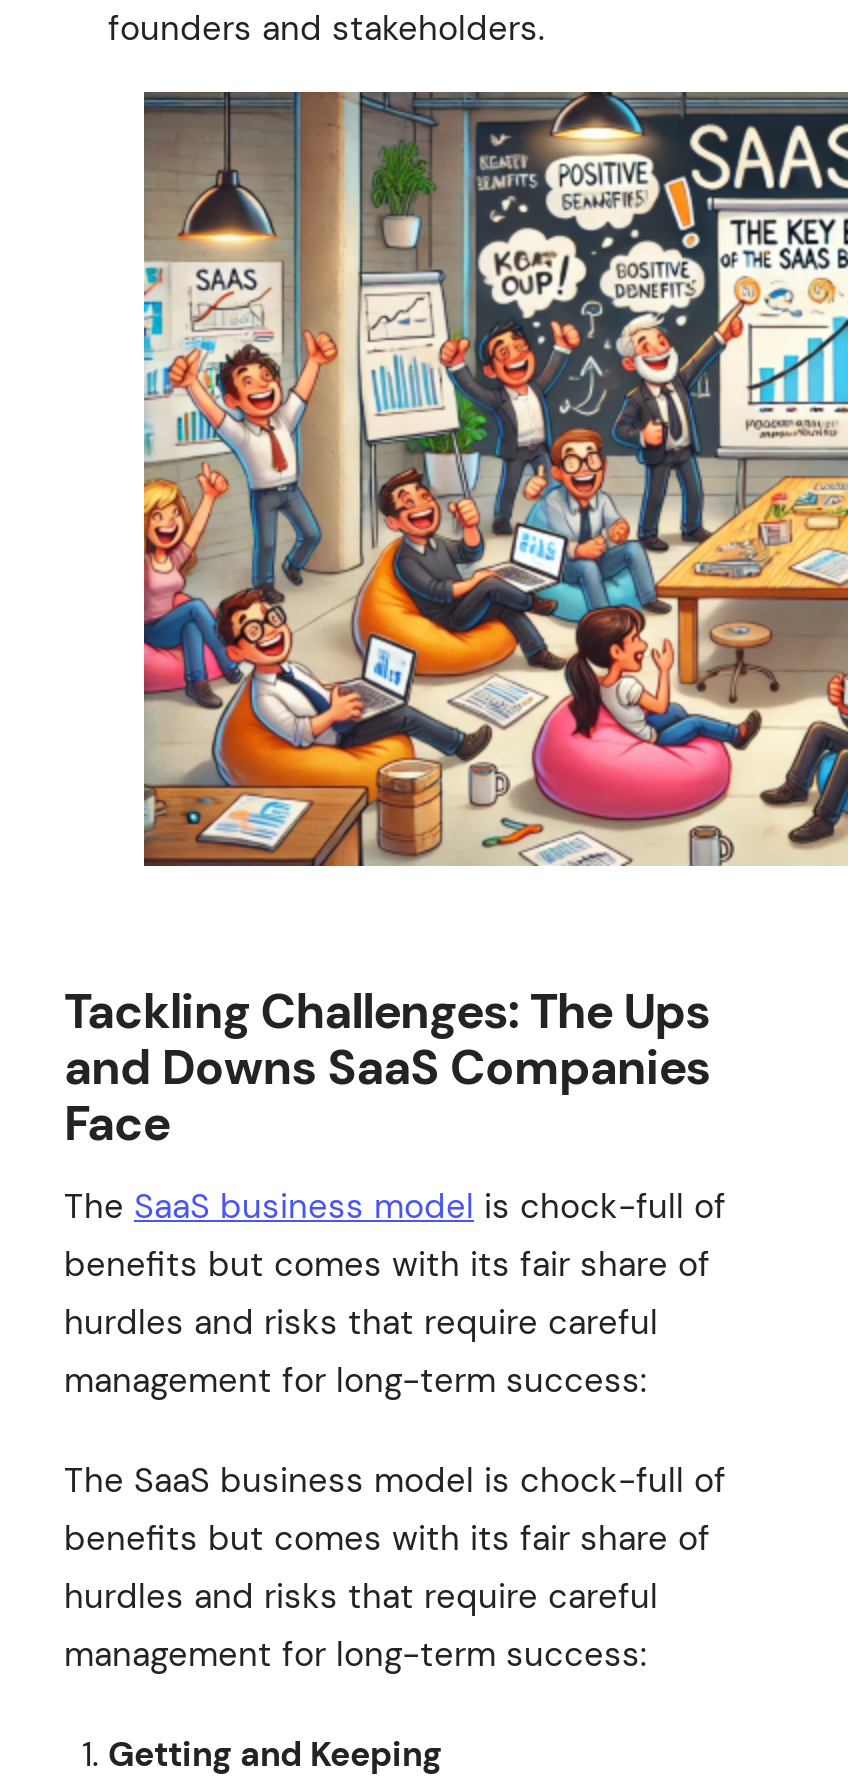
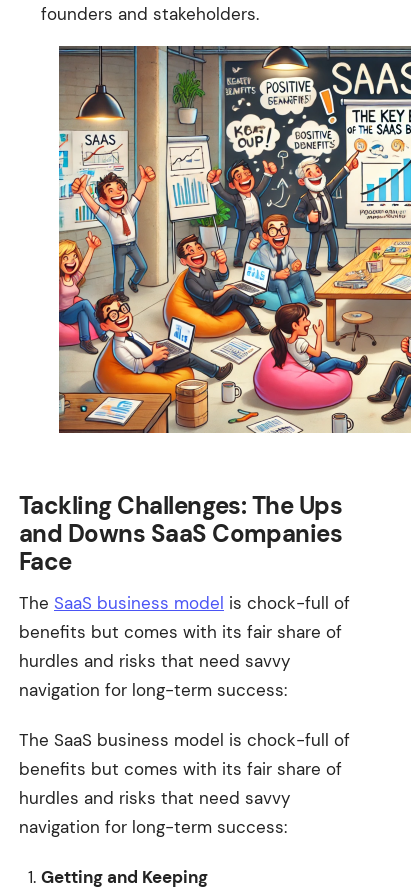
- hurdles and risks that require careful
+ hurdles and risks that need savvy

- management for long-term success:
+ navigation for long-term success:

- hurdles and risks that require careful
+ hurdles and risks that need savvy

- management for long-term success:
+ navigation for long-term success:
